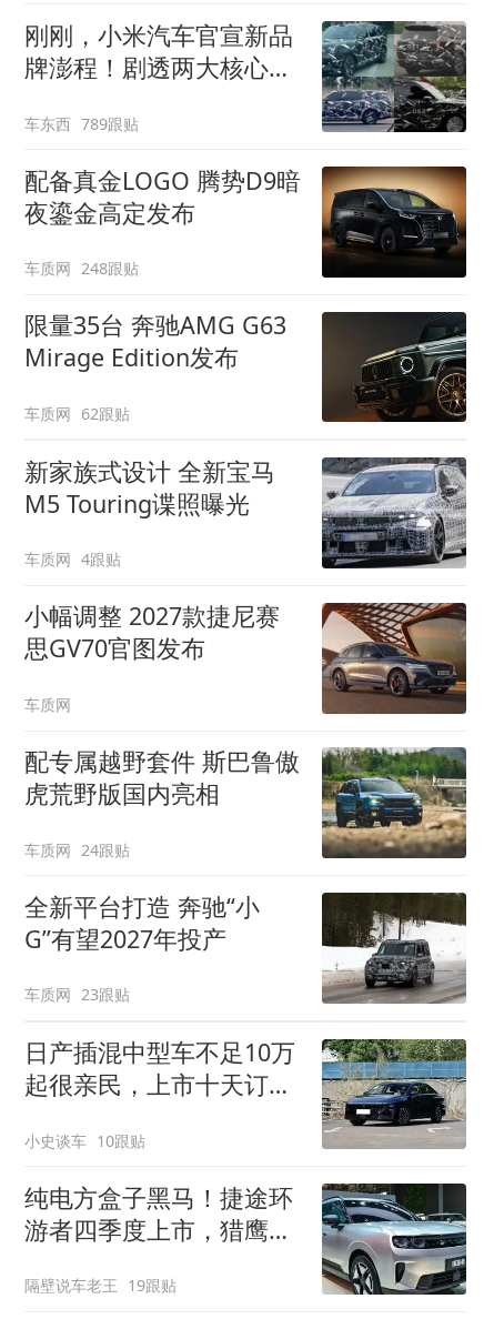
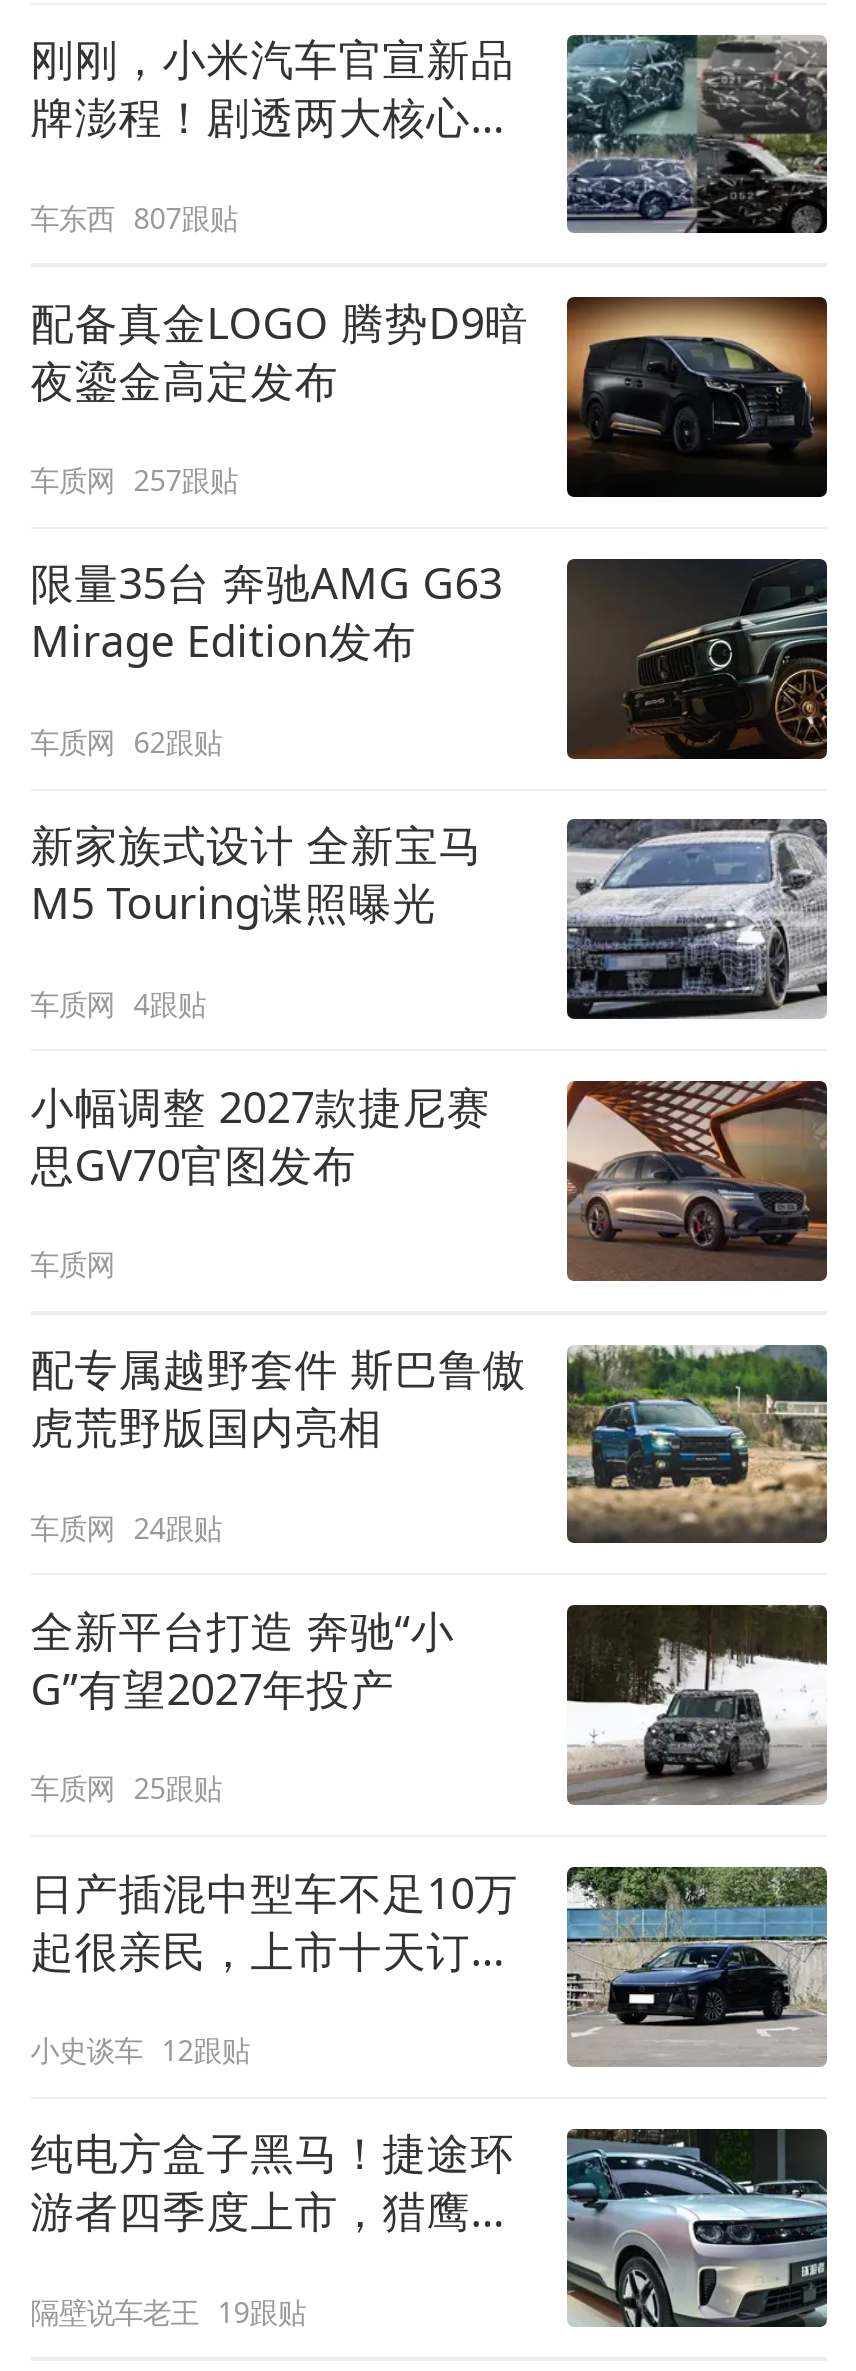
- 车东西 789跟贴
+ 车东西 807跟贴

- 车质网 248跟贴
+ 车质网 257跟贴

- 车质网 23跟贴
+ 车质网 25跟贴

- 小史谈车 10跟贴
+ 小史谈车 12跟贴
